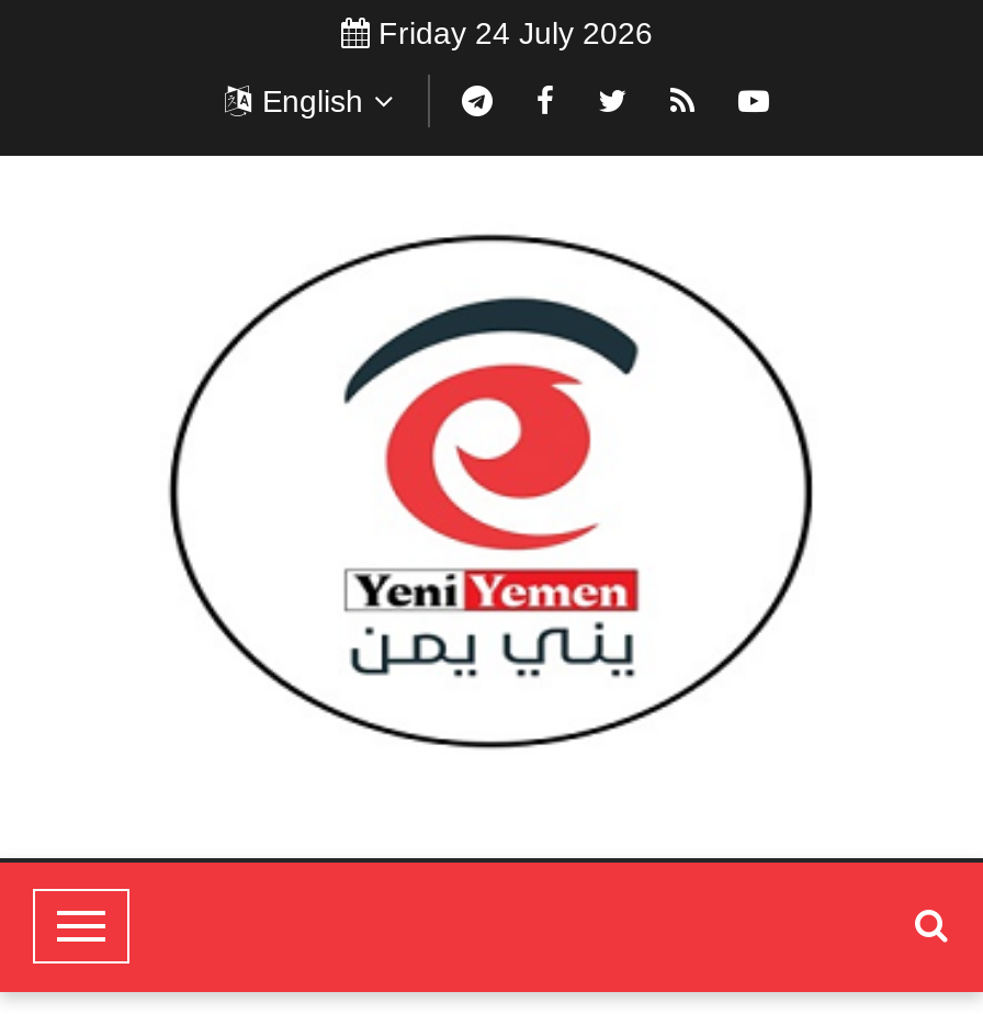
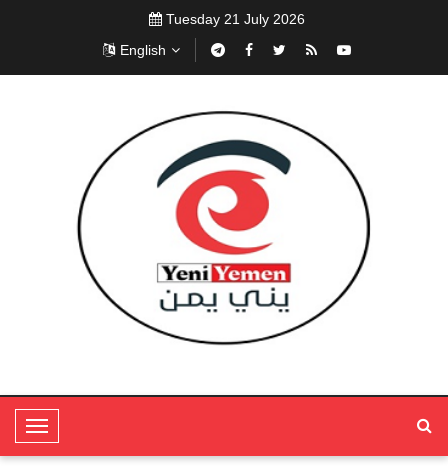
- Friday 24 July 2026
+ Tuesday 21 July 2026
